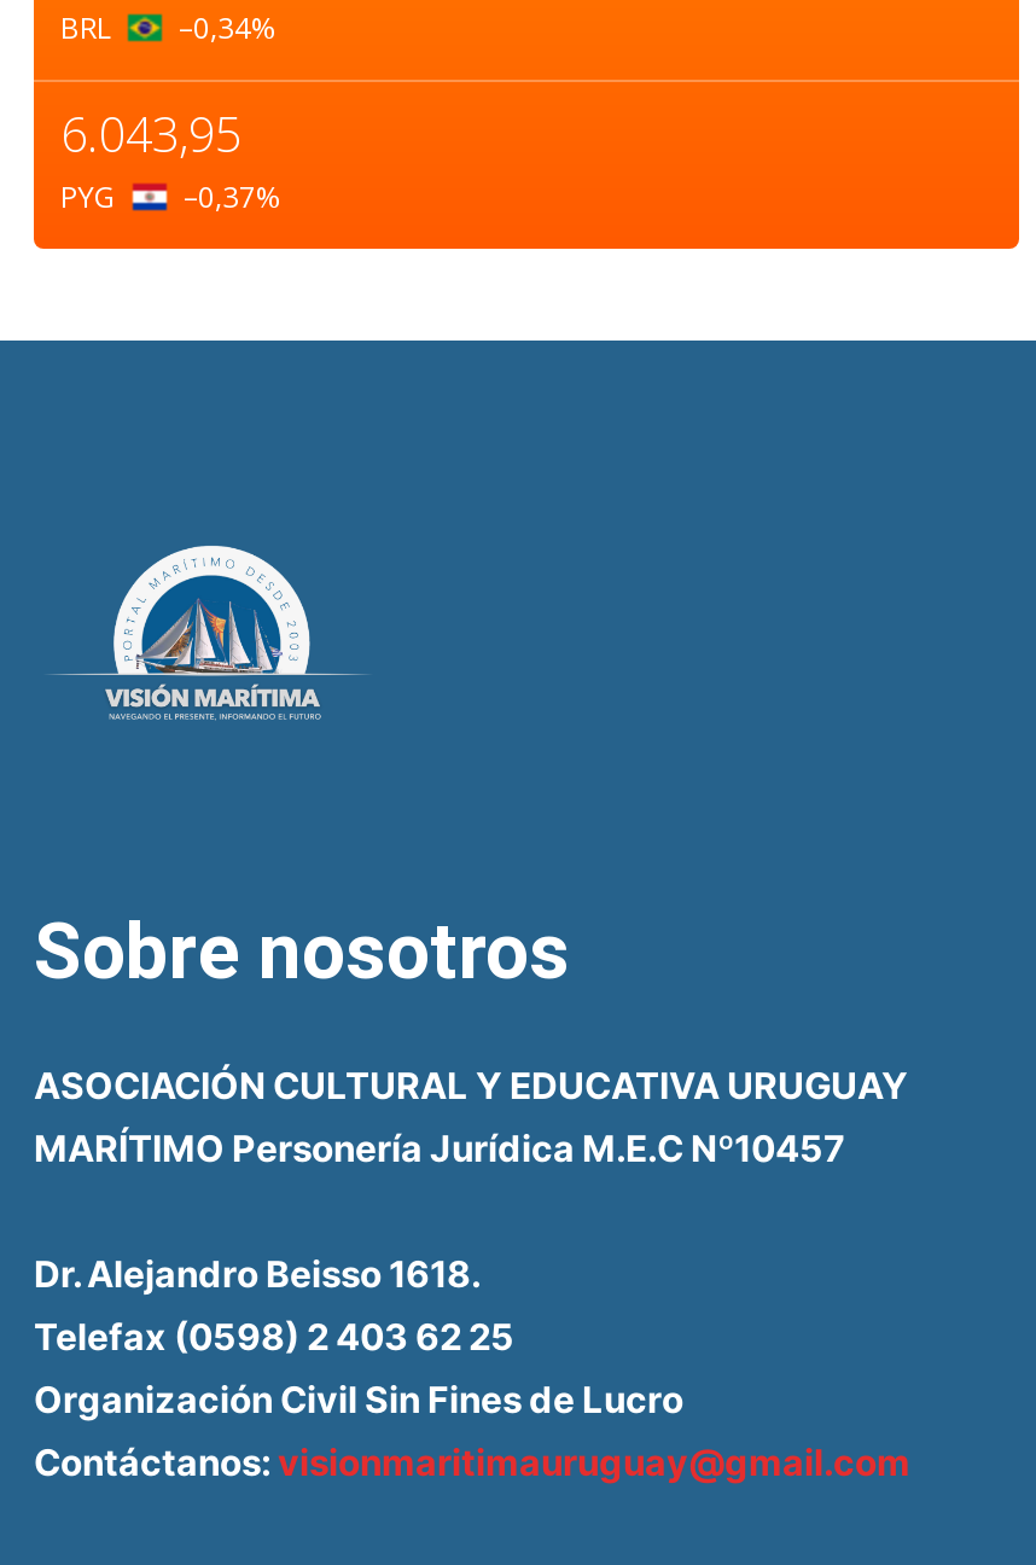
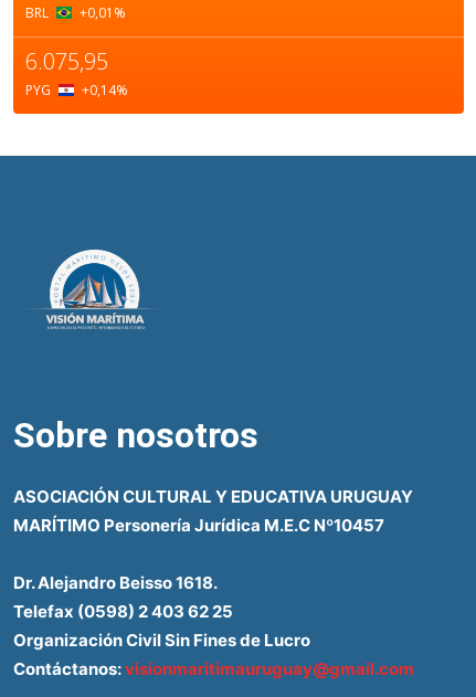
- BRL –0,34%
+ BRL +0,01%

- 6.043,95
+ 6.075,95

- PYG –0,37%
+ PYG +0,14%
